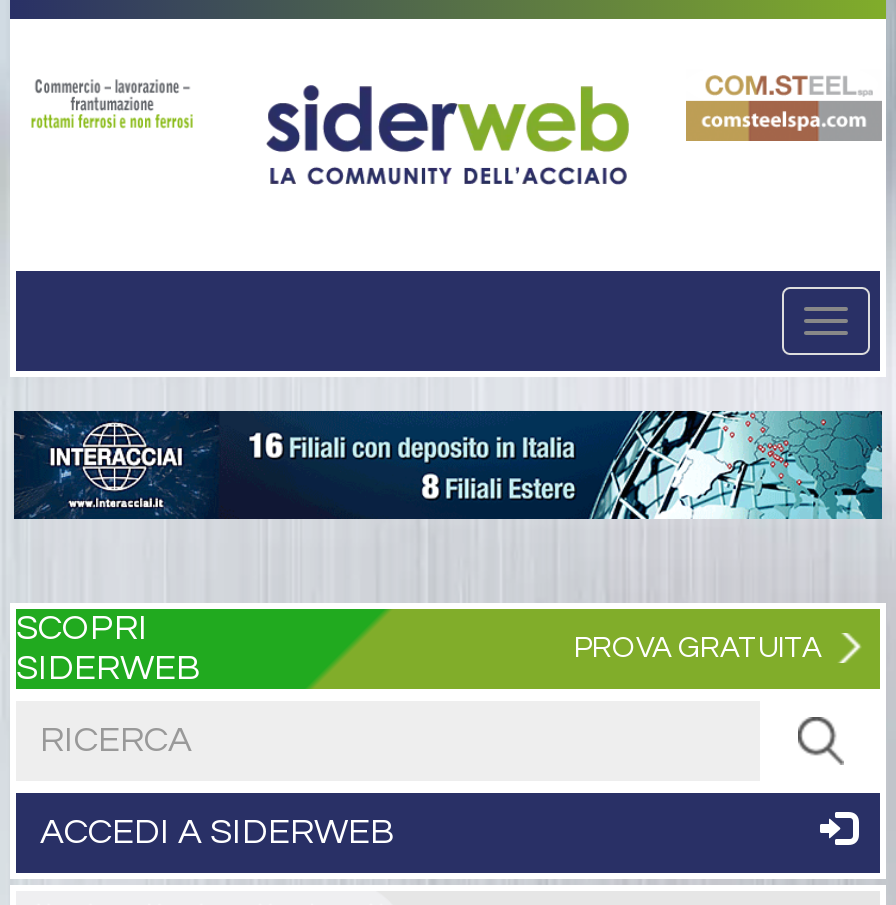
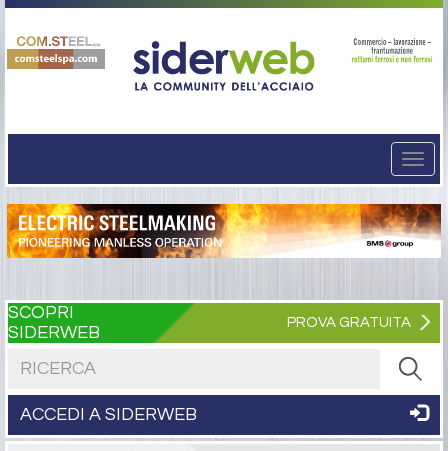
- [image]
+ [image]

- [image]
+ [image]

- [image]
+ [image]
